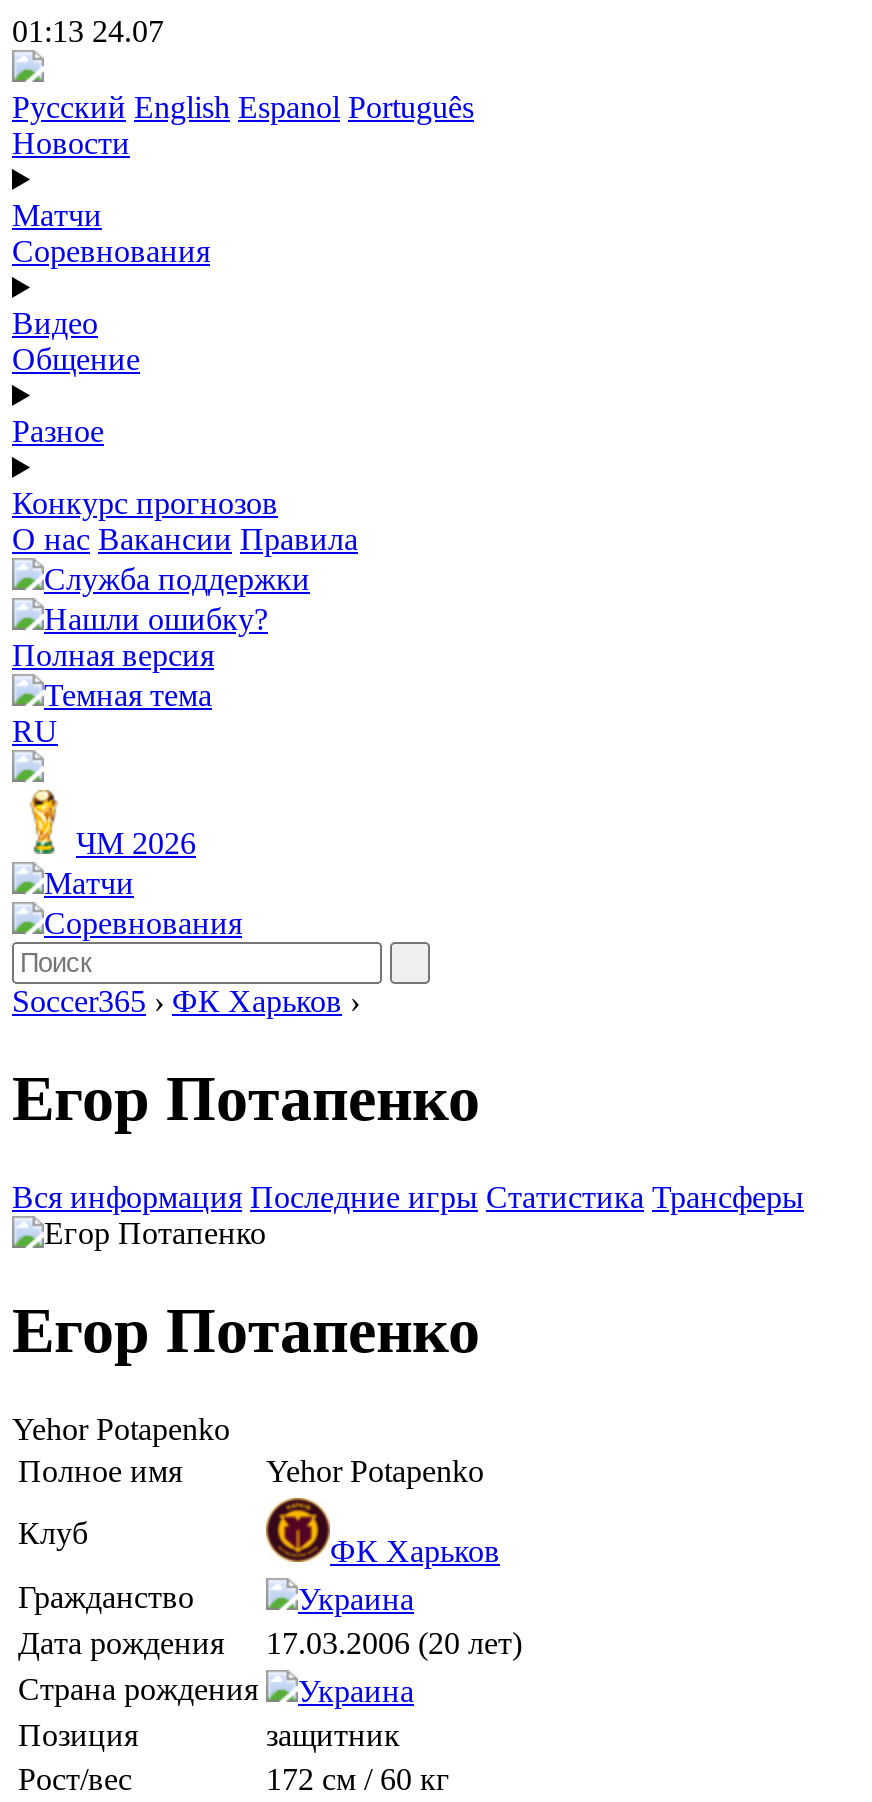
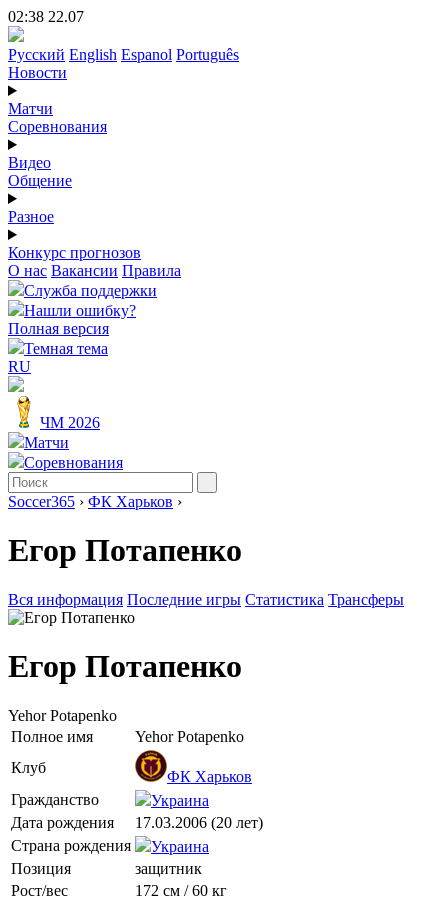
- 01:13 24.07
+ 02:38 22.07
